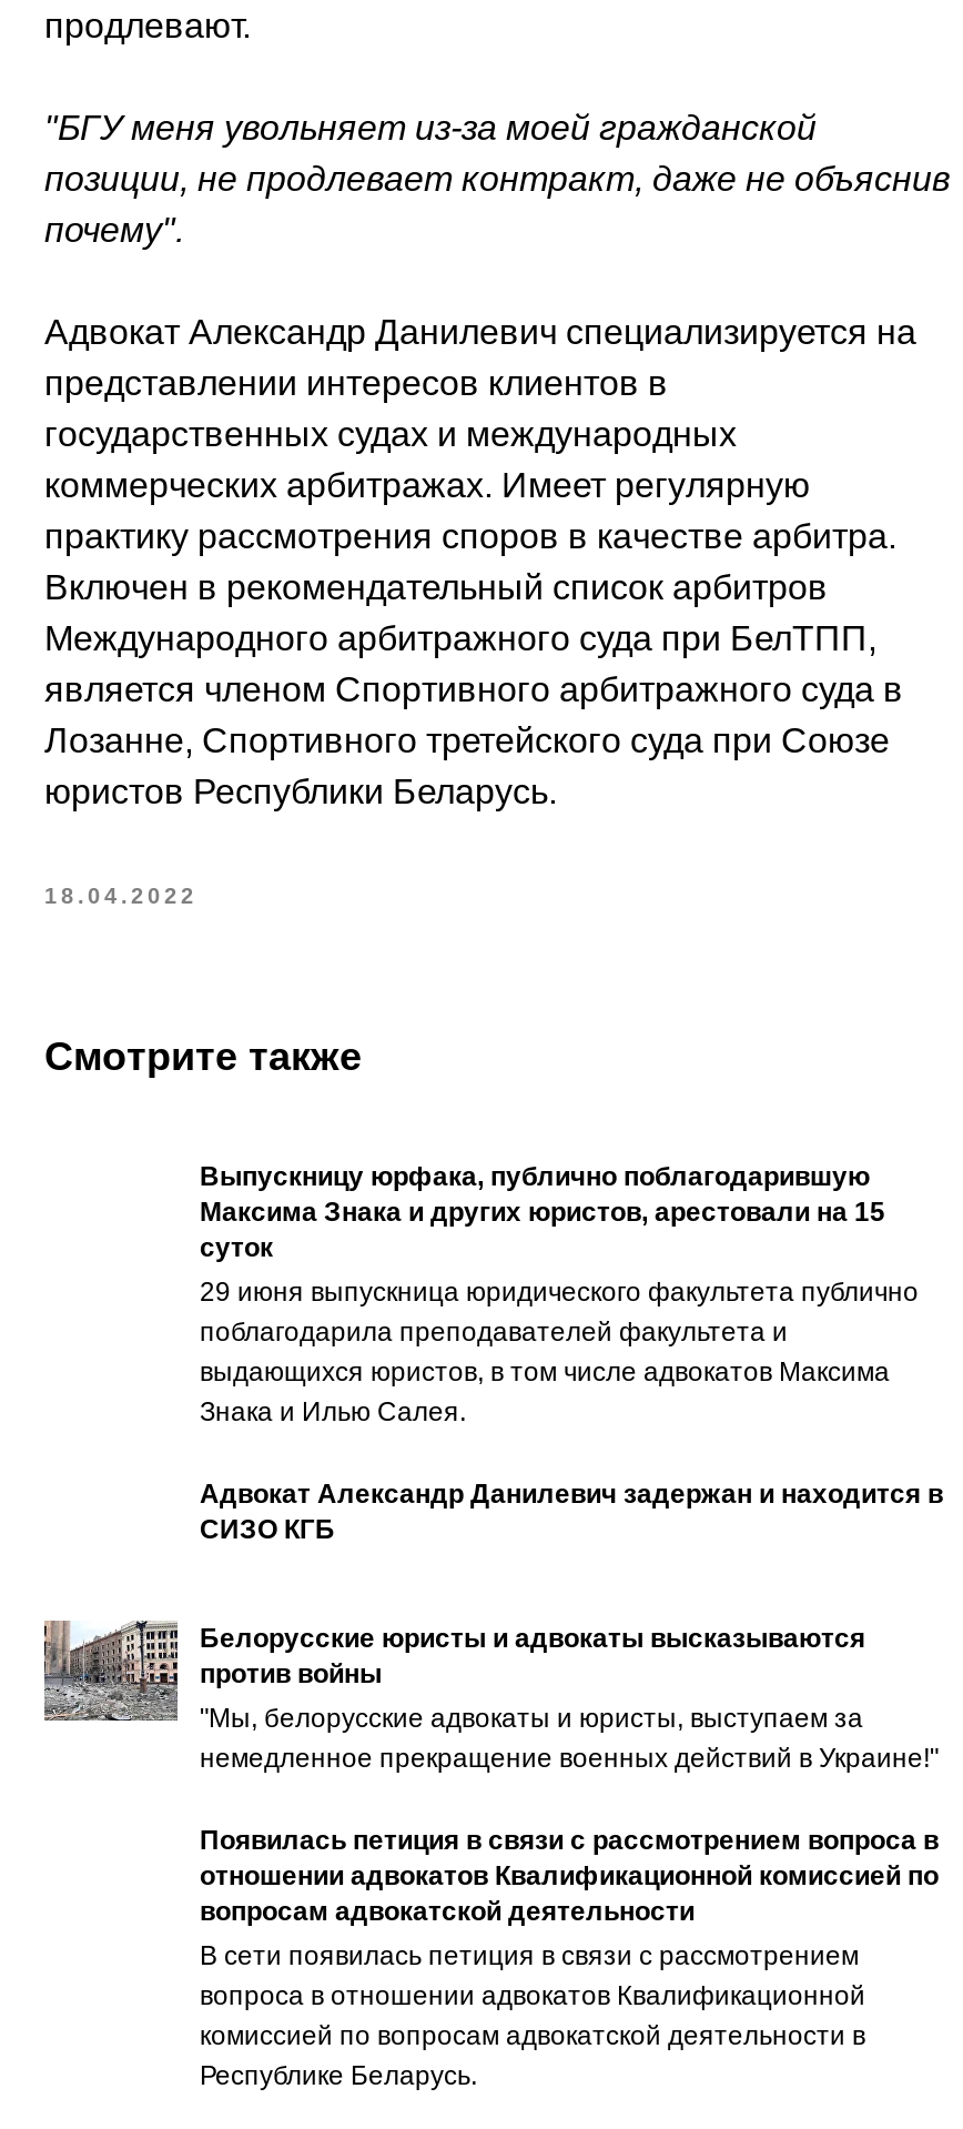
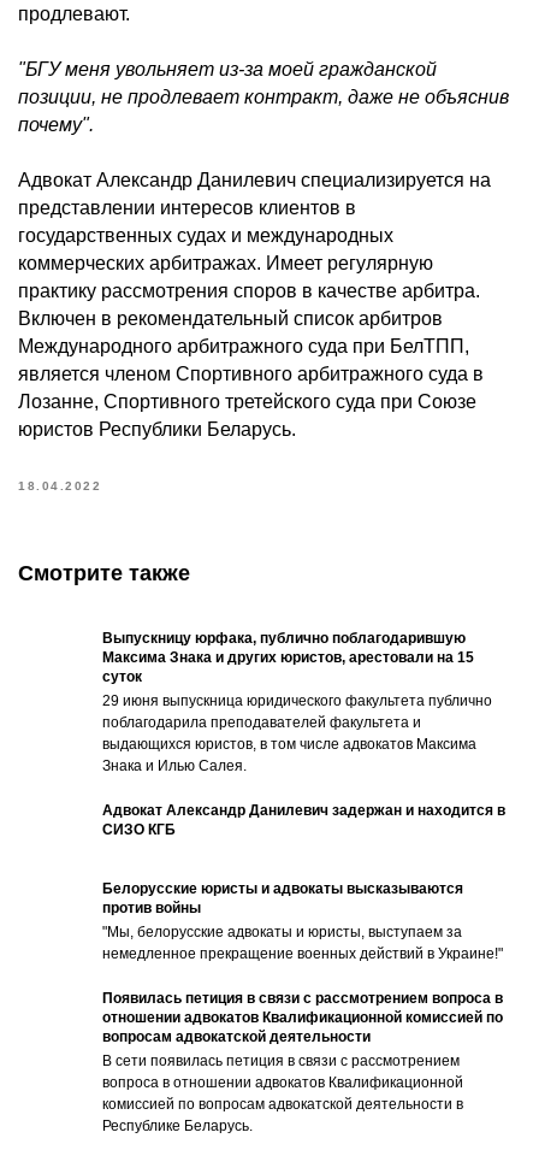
- [image]
